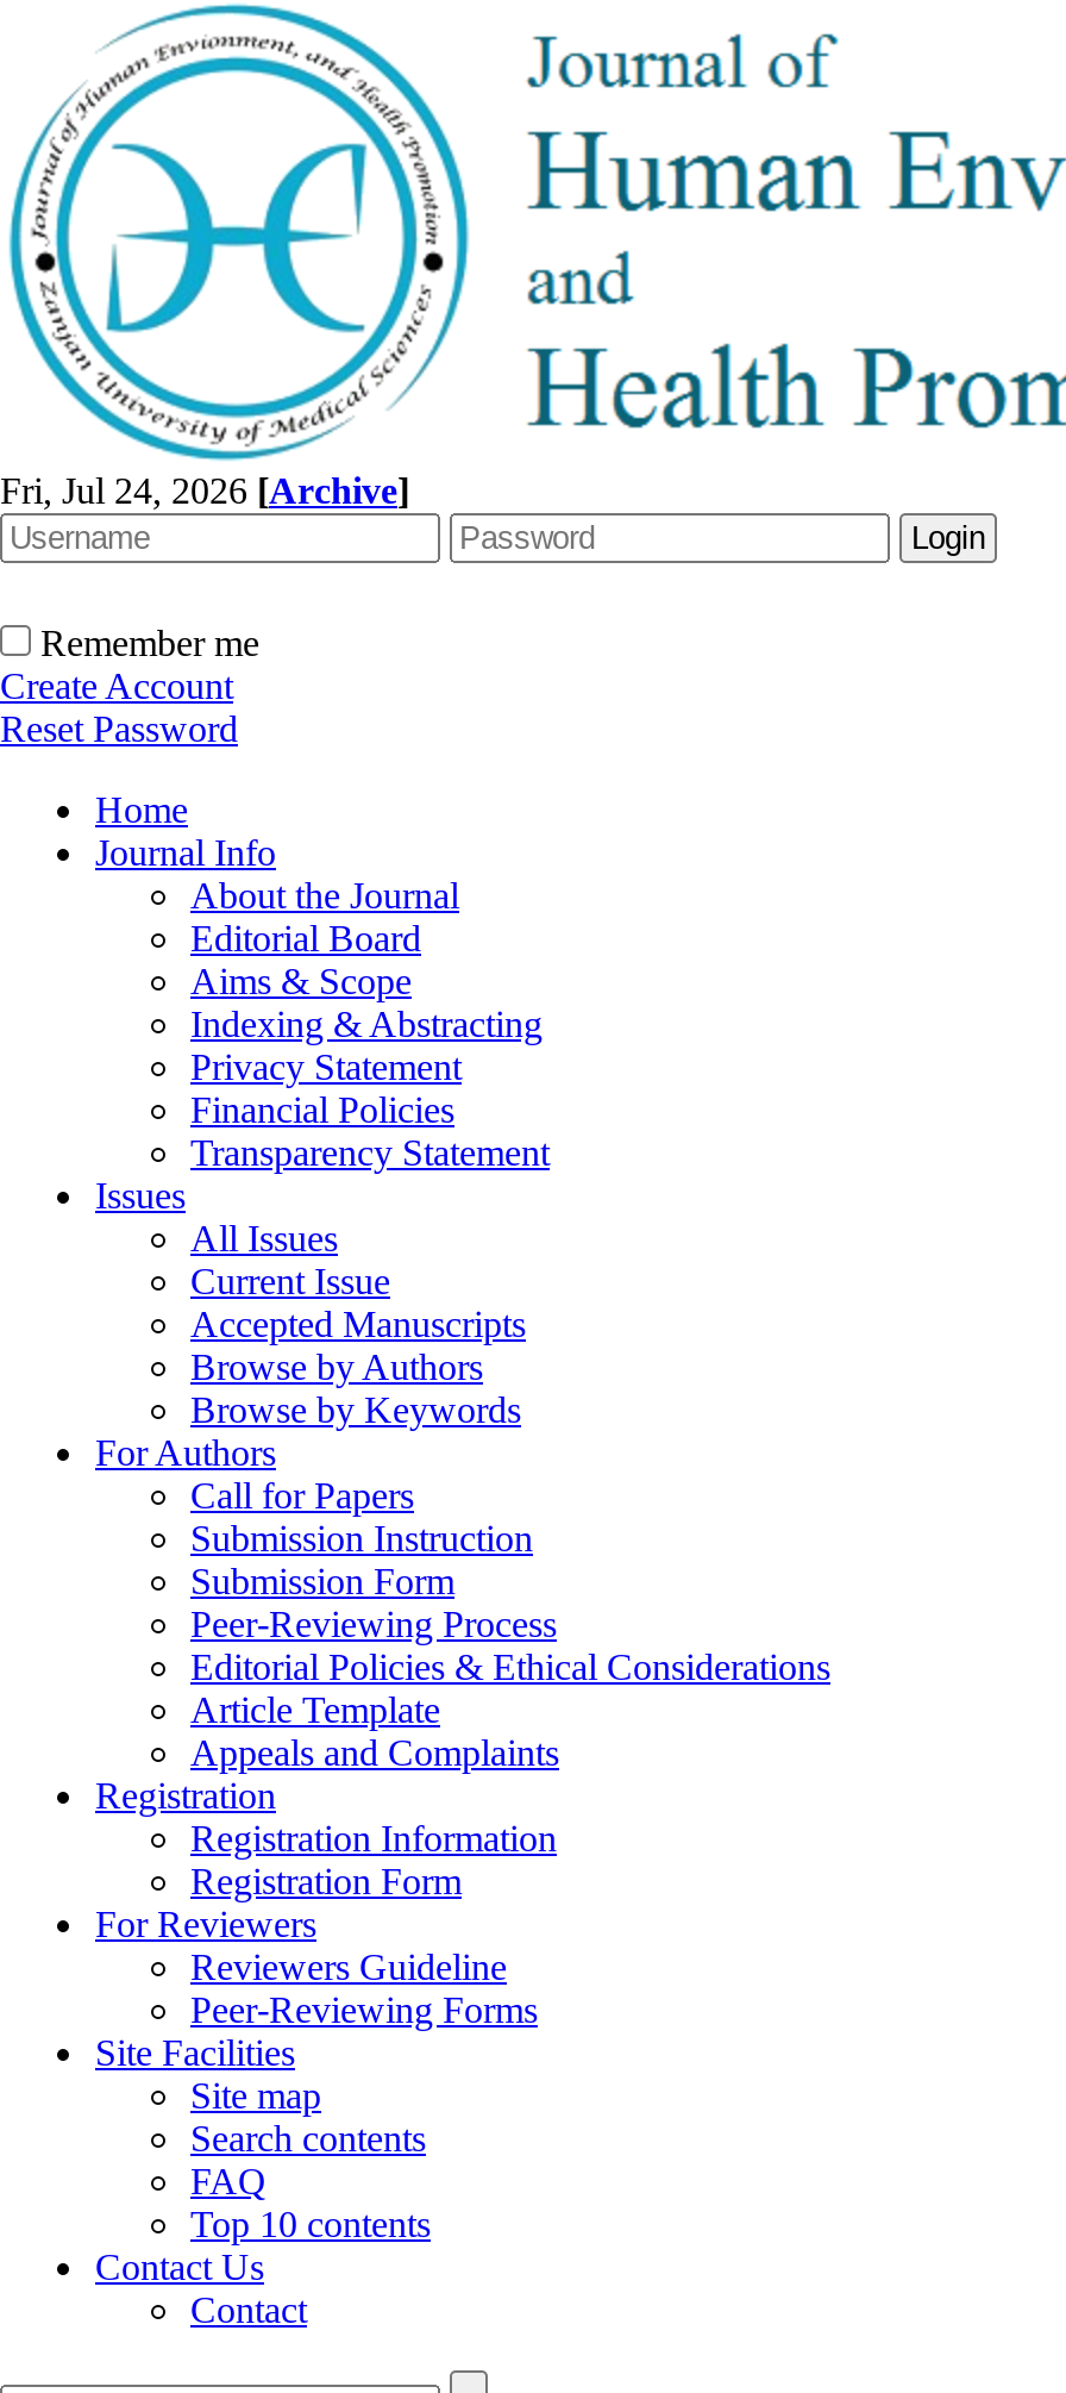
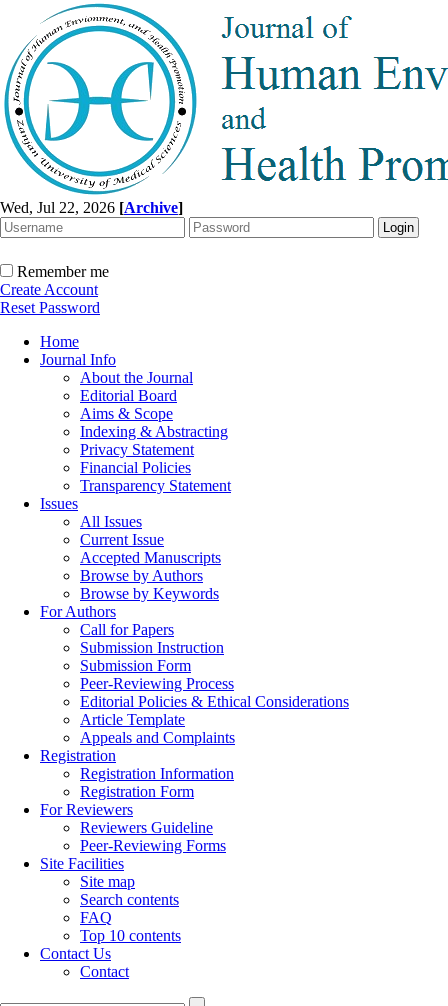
- Fri, Jul 24, 2026 [Archive]
+ Wed, Jul 22, 2026 [Archive]
